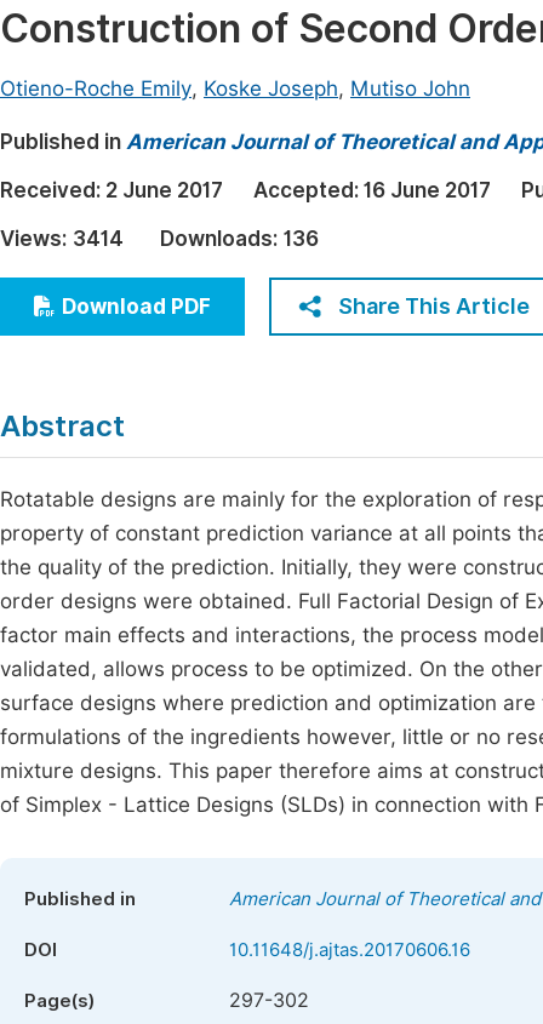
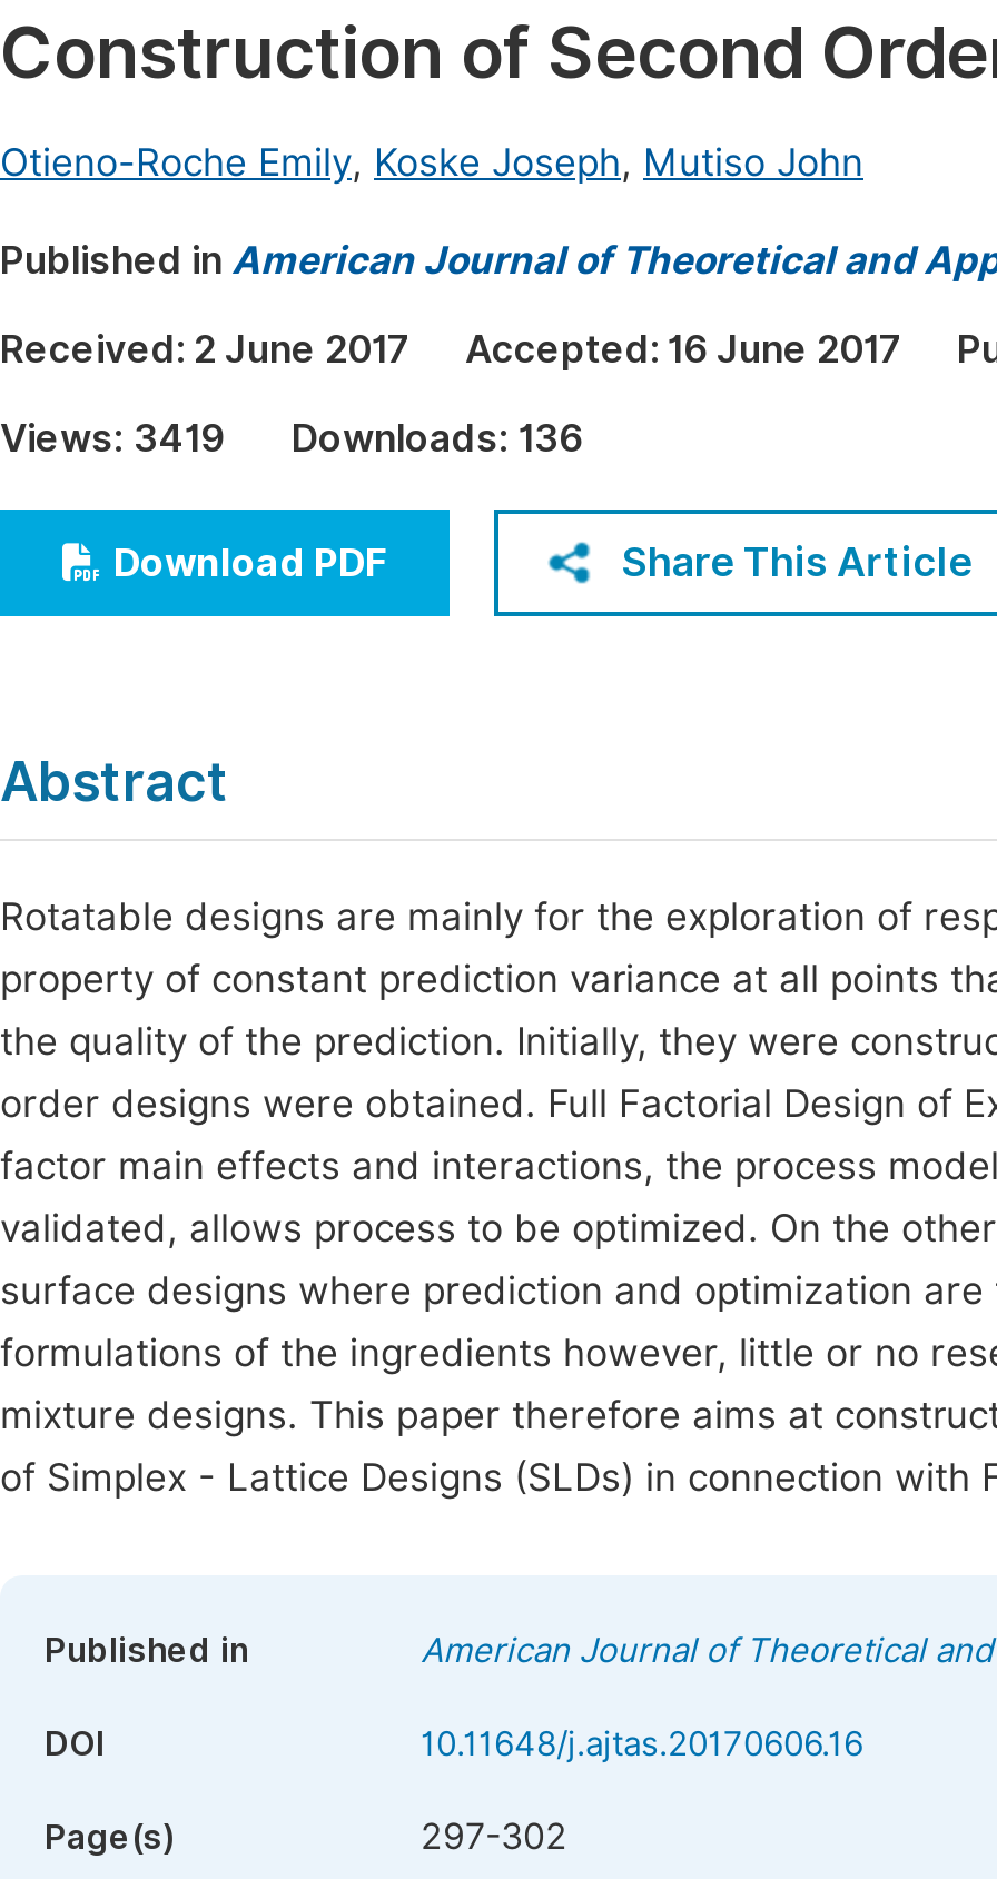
- Views: 3414 Downloads: 136
+ Views: 3419 Downloads: 136
